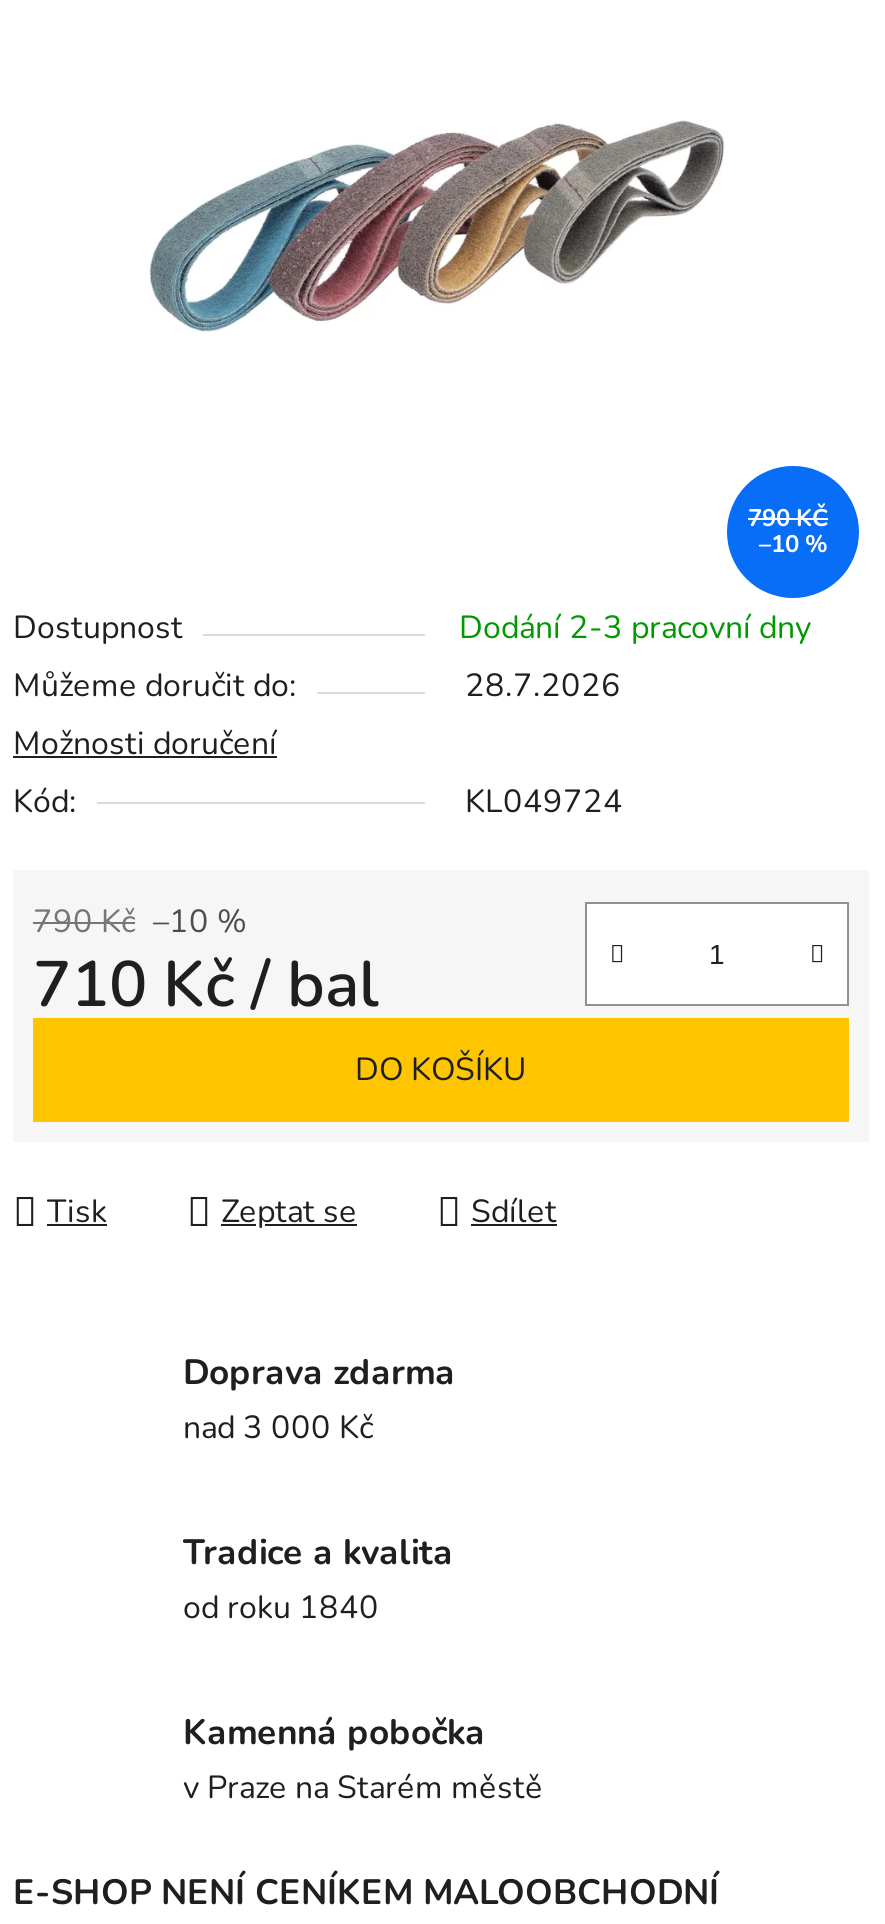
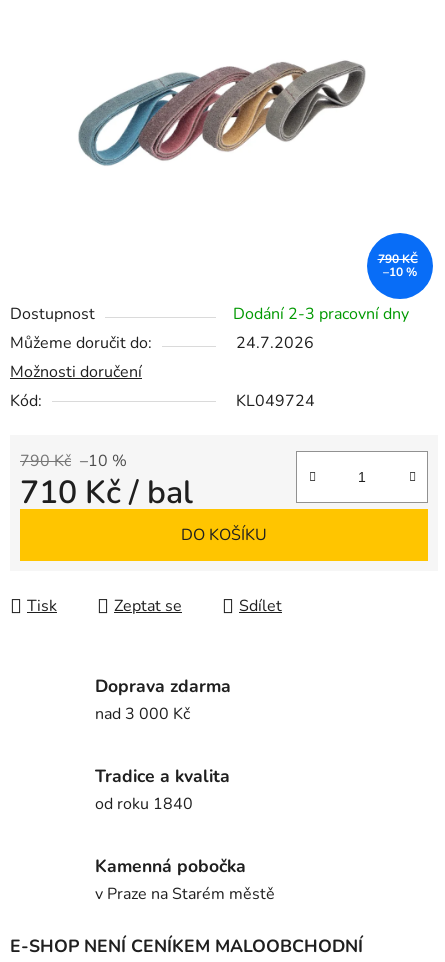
- 28.7.2026
+ 24.7.2026
